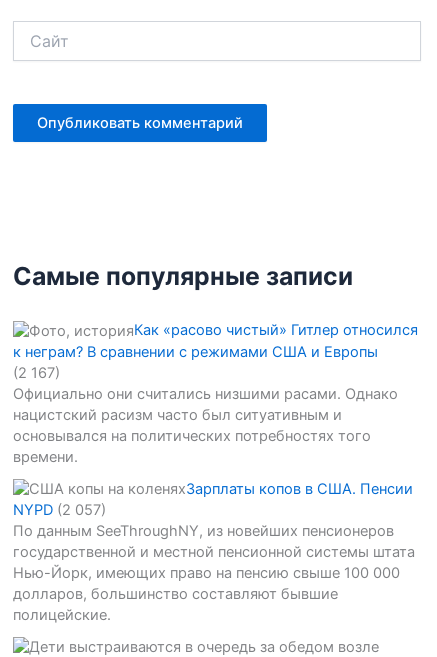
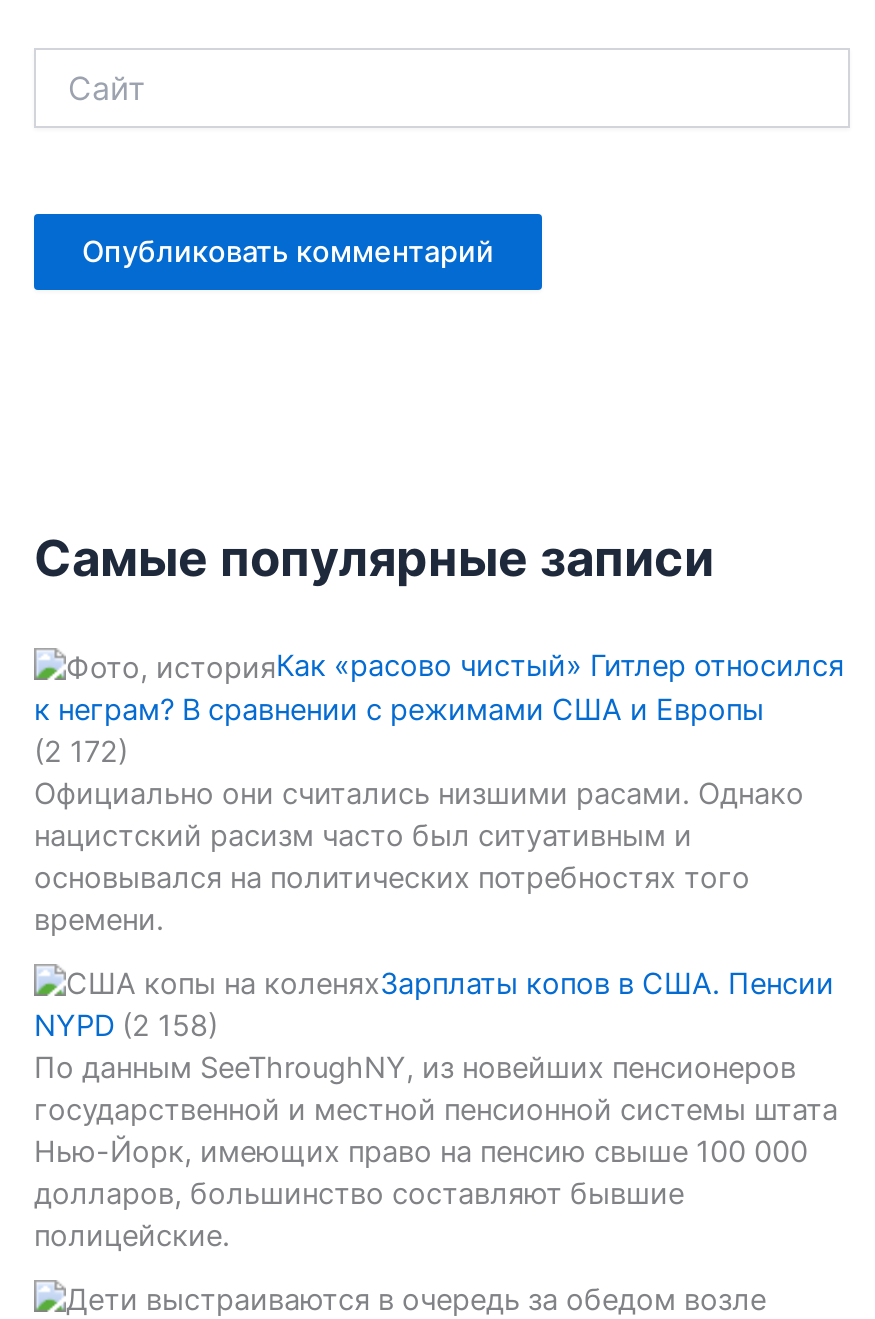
- (2 167)
+ (2 172)

- NYPD (2 057)
+ NYPD (2 158)
